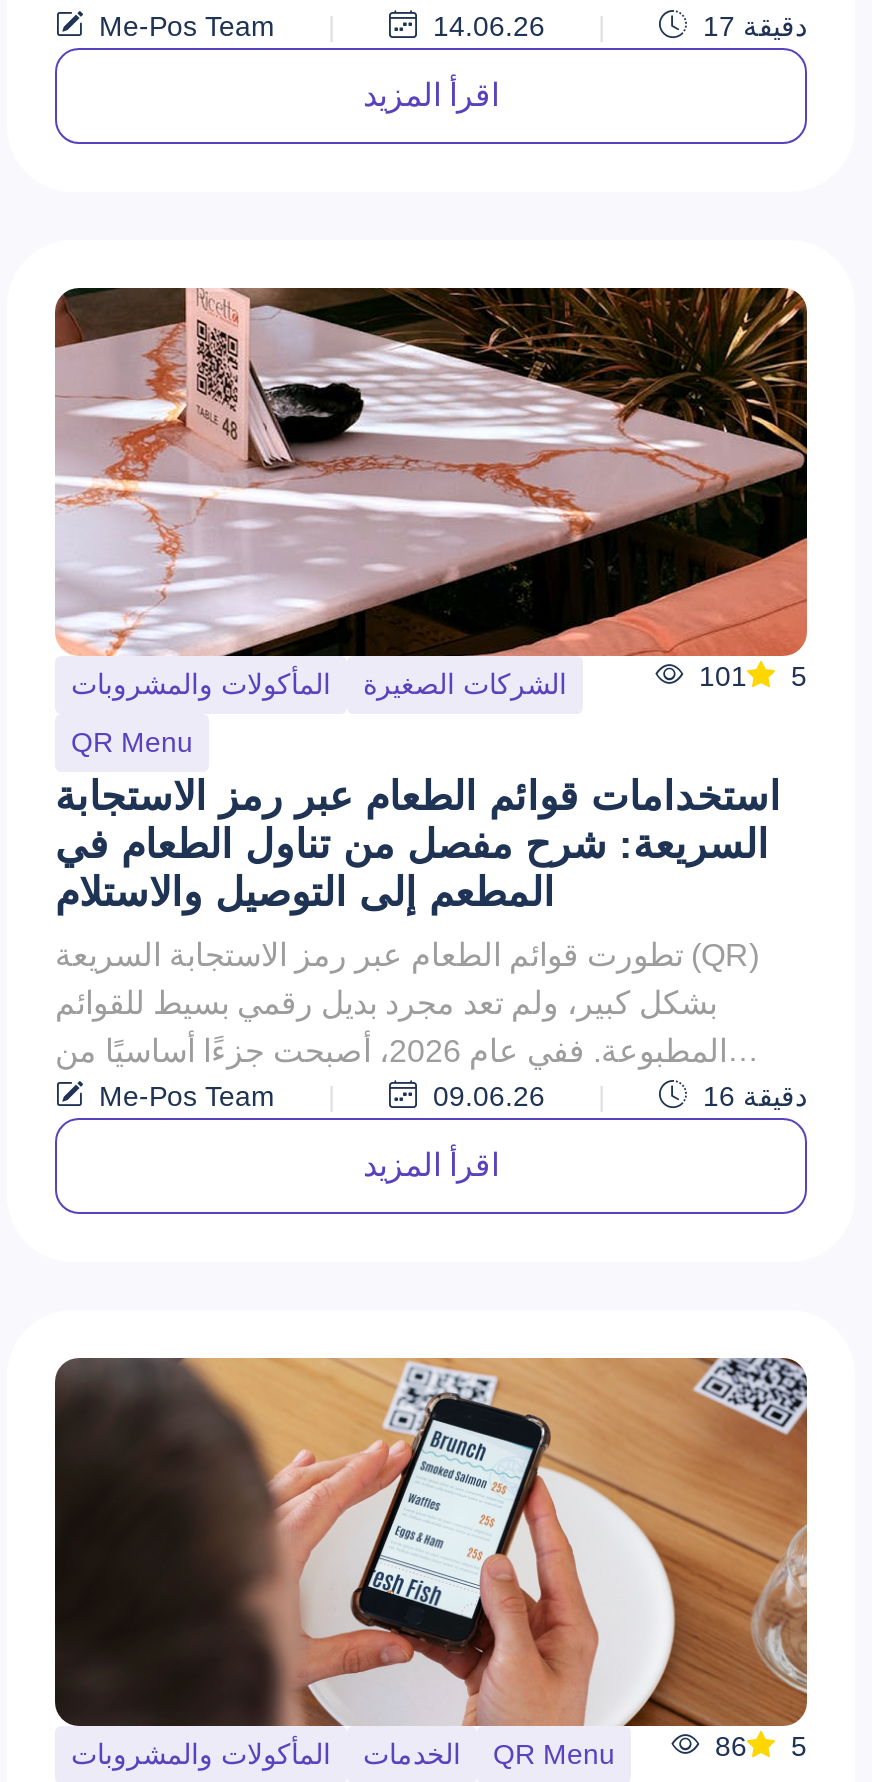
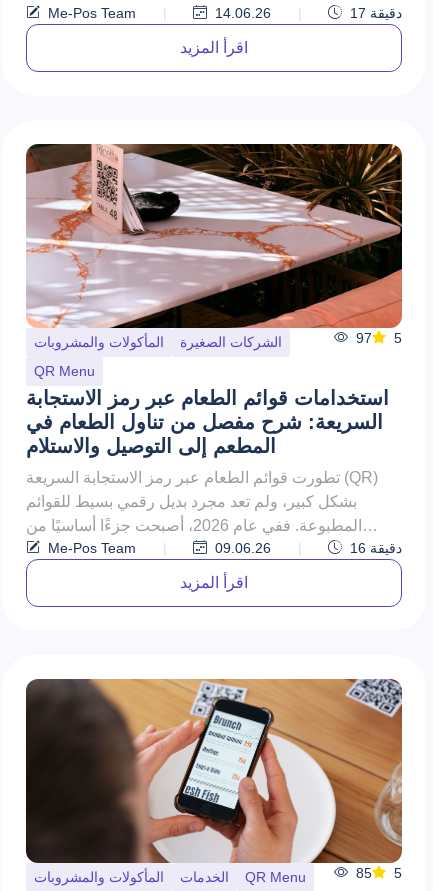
- 101 5
+ 97 5

- 86 5
+ 85 5
